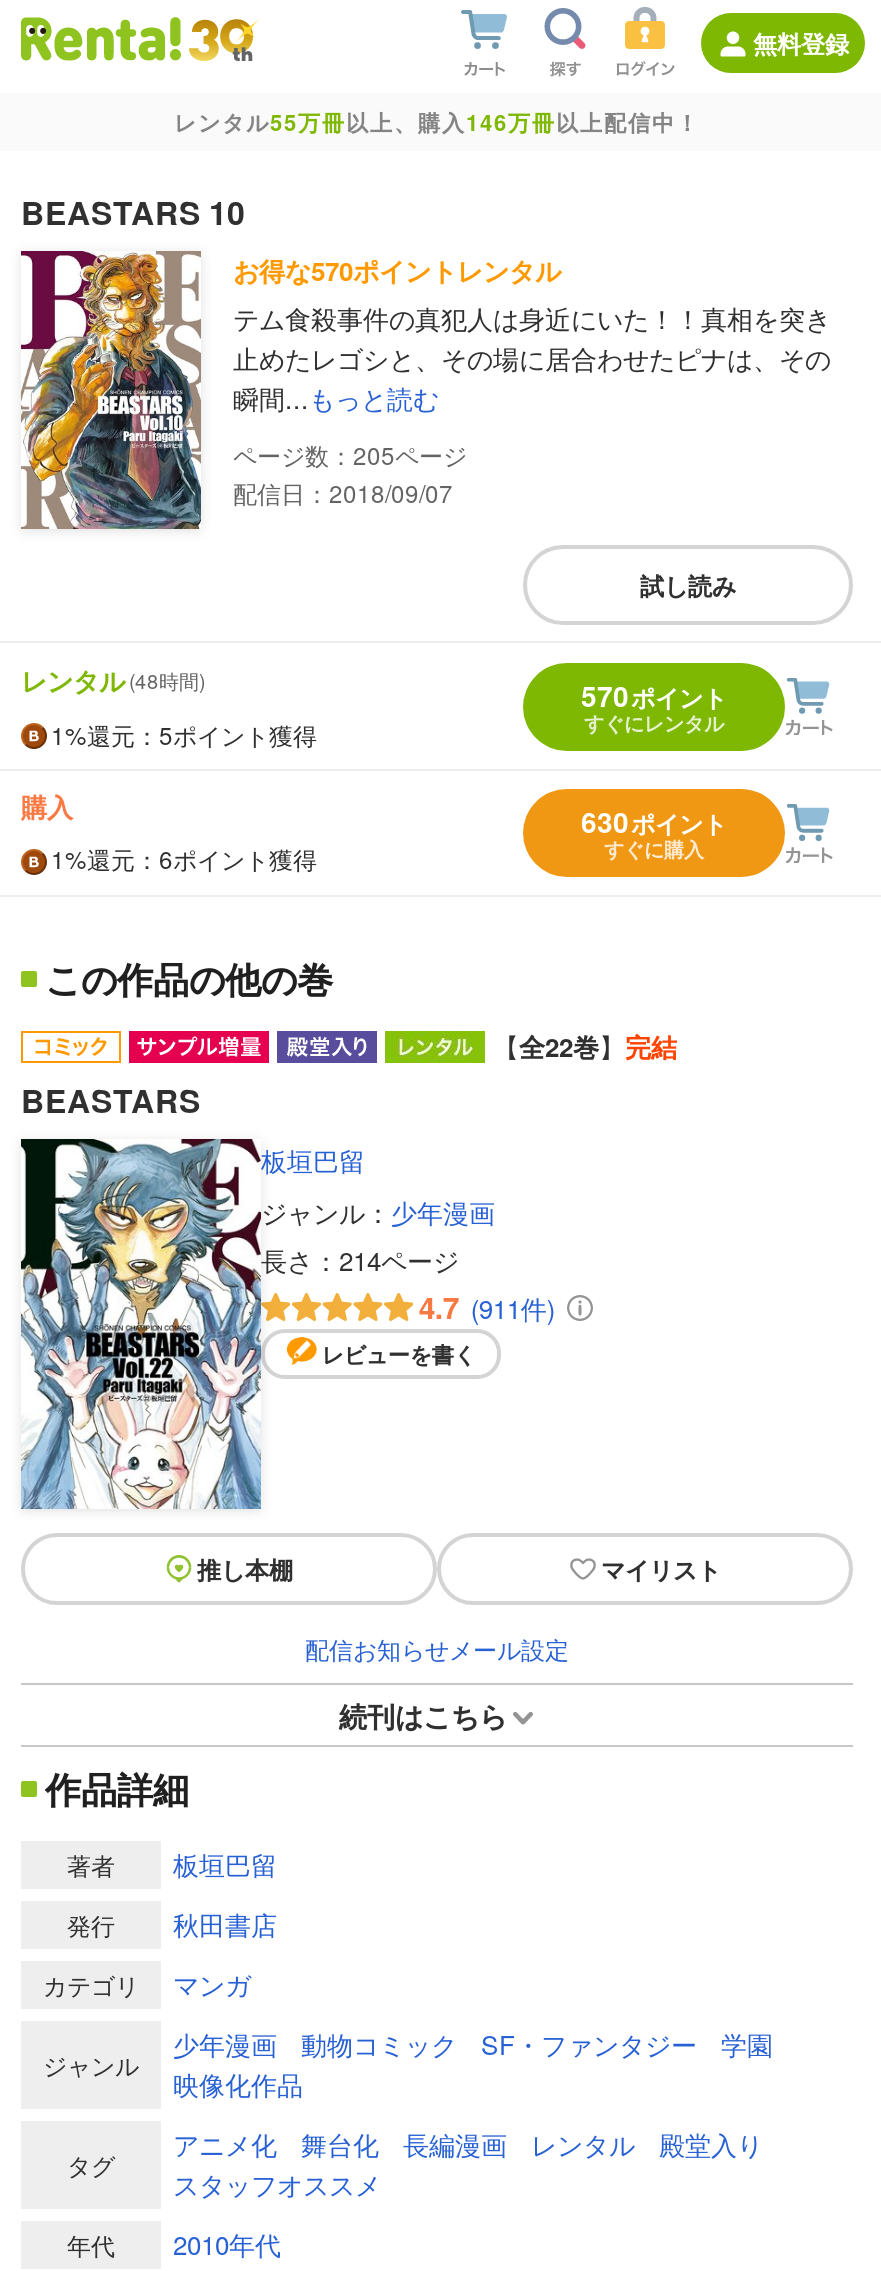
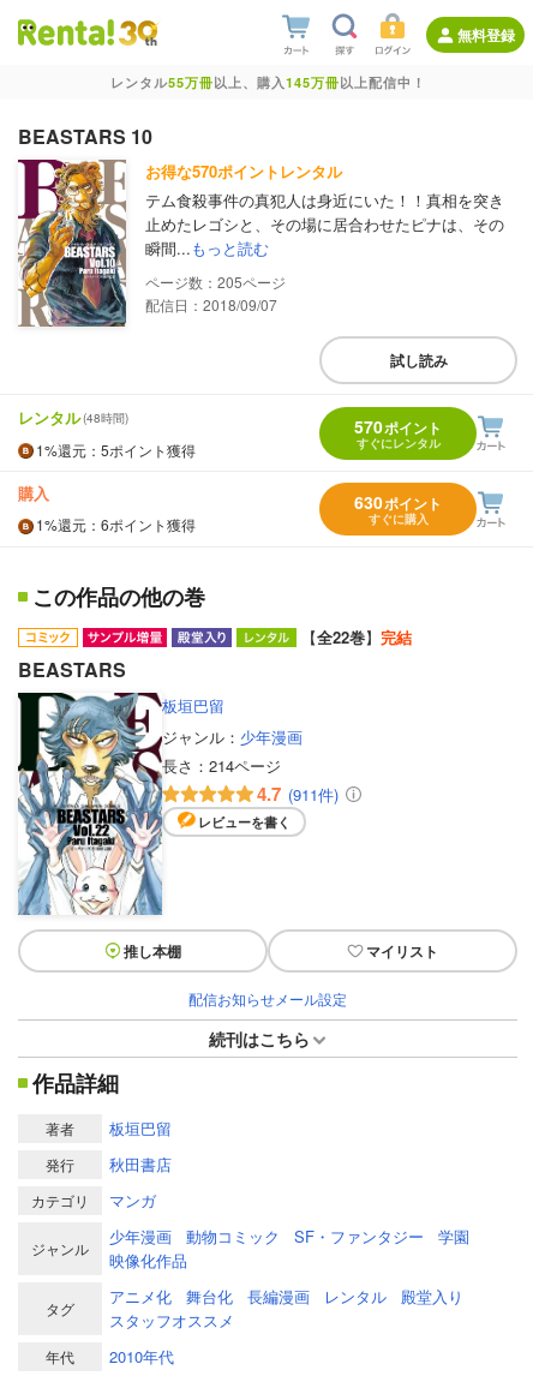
- レンタル55万冊以上、購入146万冊以上配信中！
+ レンタル55万冊以上、購入145万冊以上配信中！
